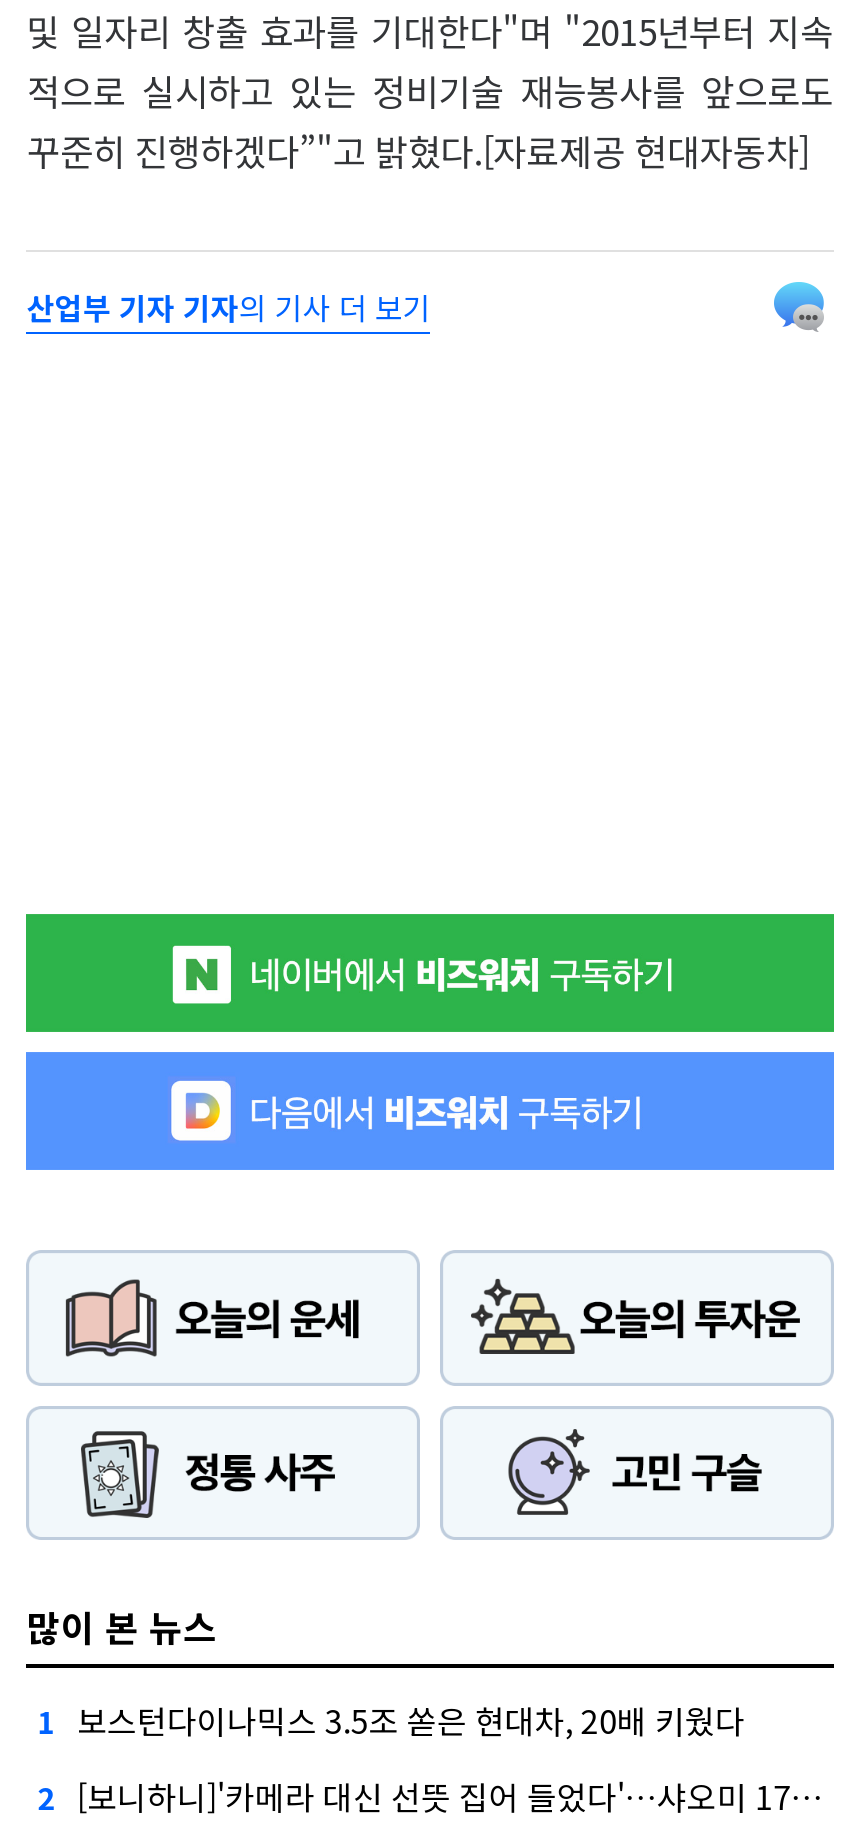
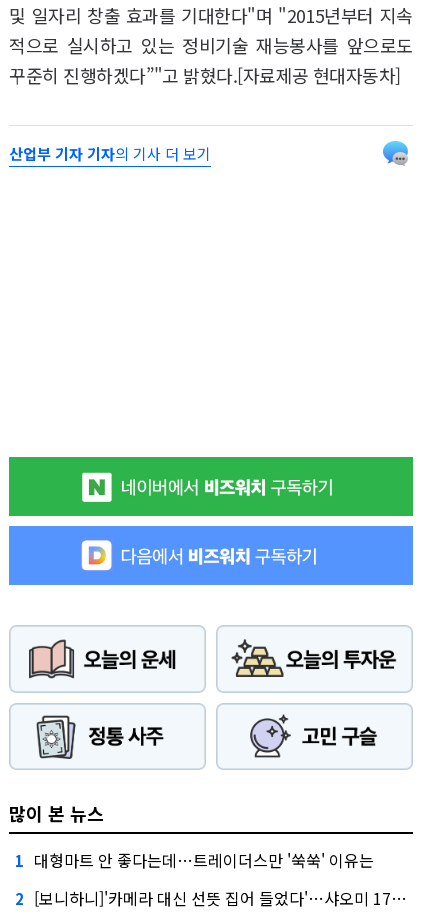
- 1 보스턴다이나믹스 3.5조 쏟은 현대차, 20배 키웠다
+ 1 대형마트 안 좋다는데…트레이더스만 '쑥쑥' 이유는
